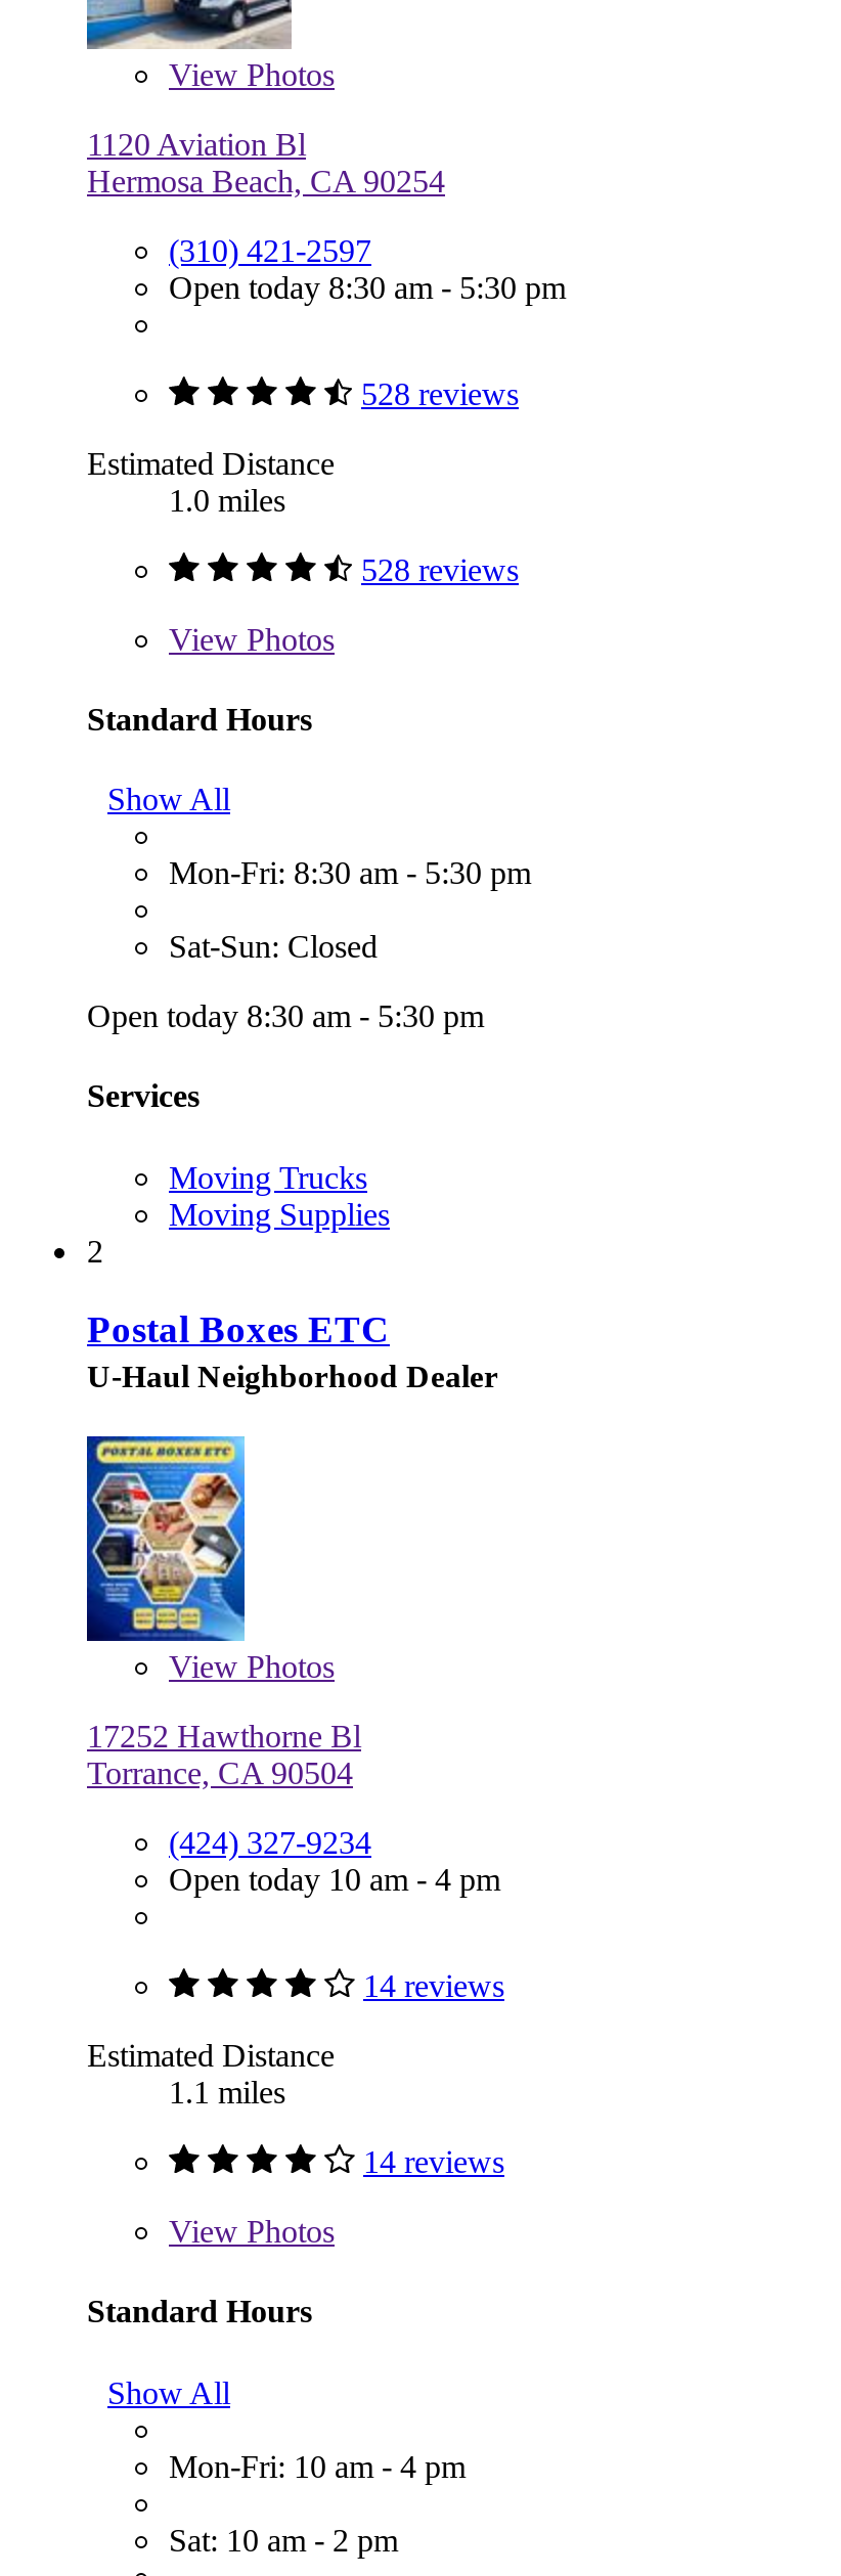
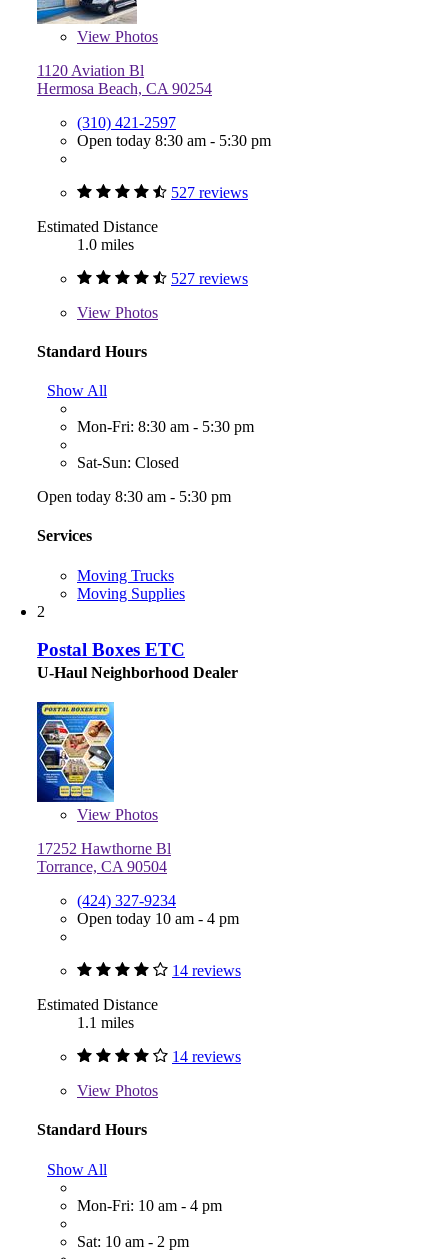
- 528 reviews
+ 527 reviews

- 528 reviews
+ 527 reviews
